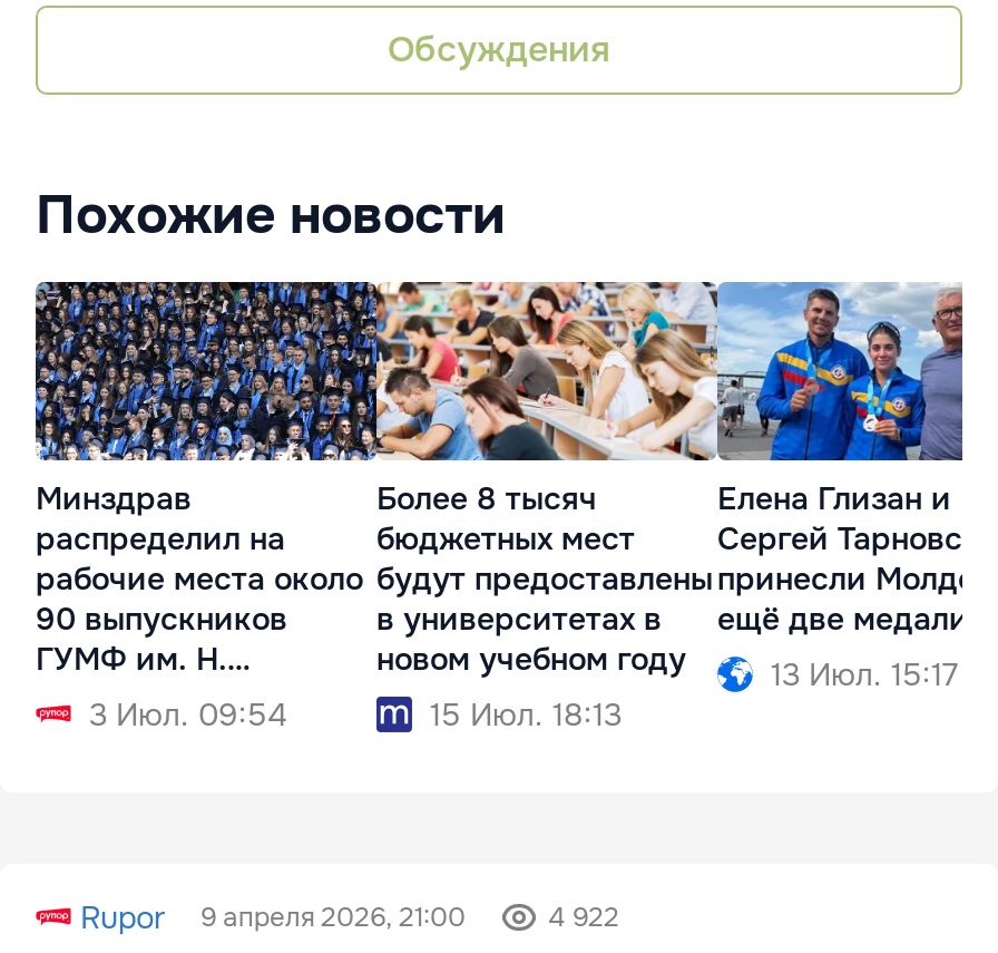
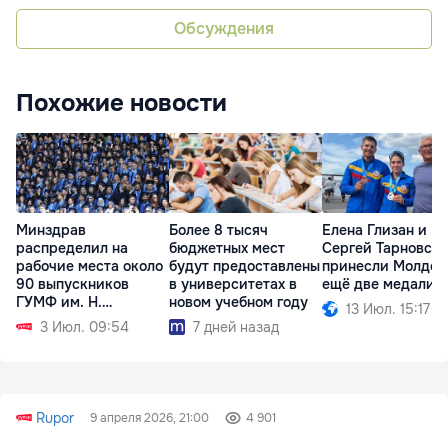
- 15 Июл. 18:13
+ 7 дней назад

- 4 922
+ 4 901
